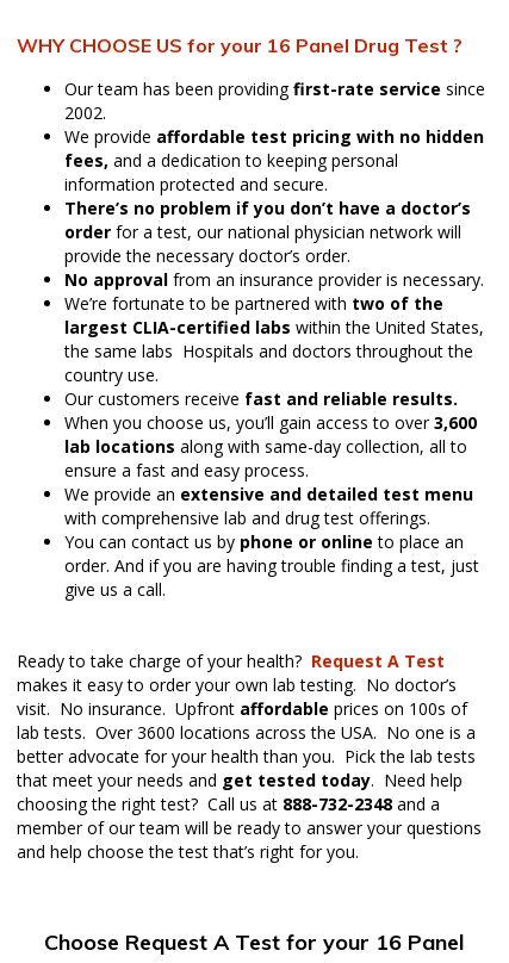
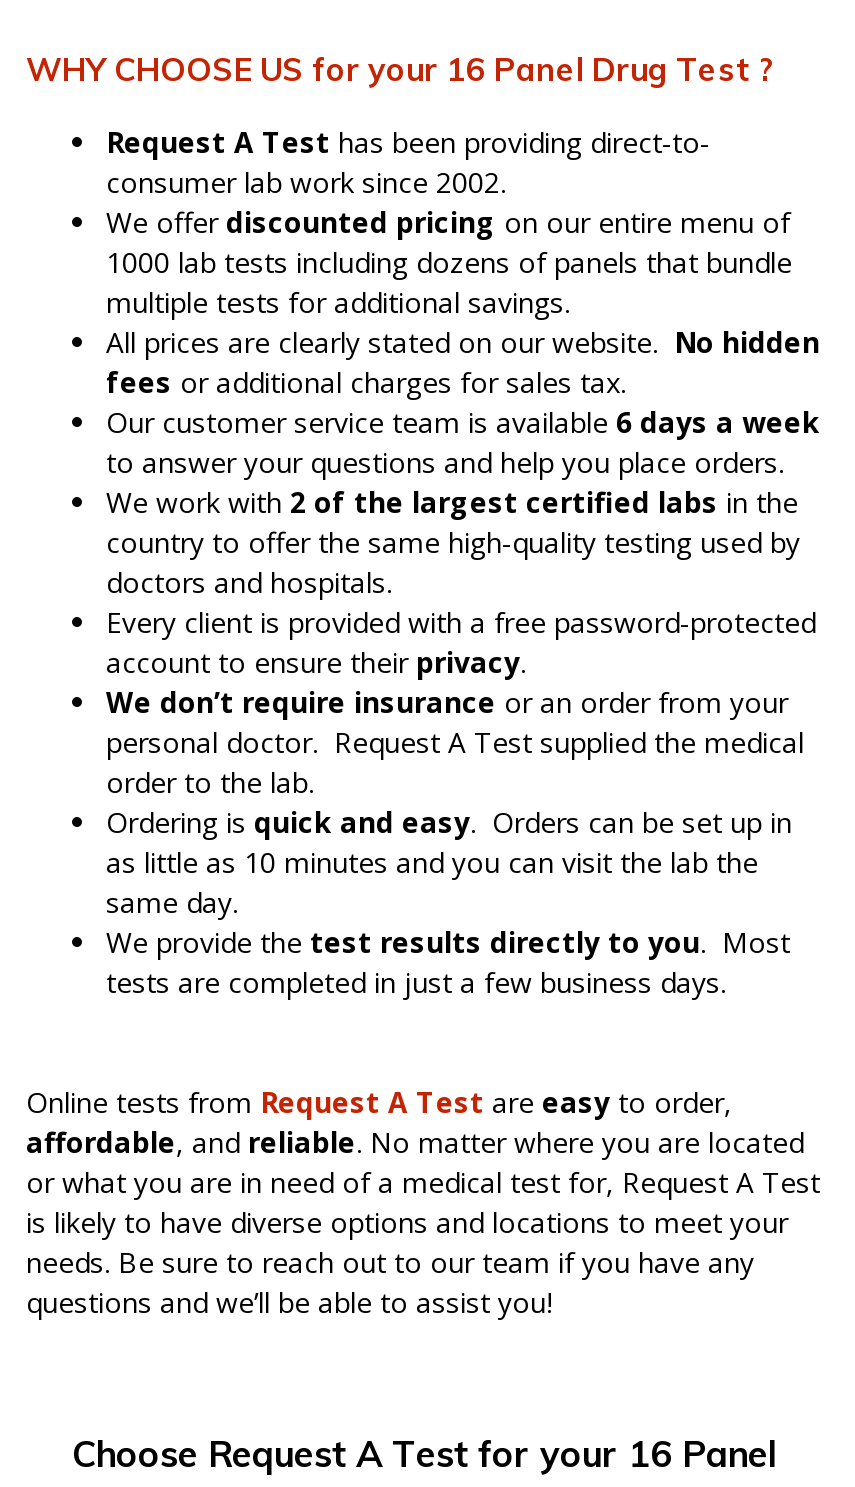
- Our team has been providing first-rate service since
- 2002.
- We provide affordable test pricing with no hidden
- fees, and a dedication to keeping personal
- information protected and secure.
- There’s no problem if you don’t have a doctor’s
- order for a test, our national physician network will
- provide the necessary doctor’s order.
- No approval from an insurance provider is necessary.
- We’re fortunate to be partnered with two of the
- largest CLIA-certified labs within the United States,
- the same labs Hospitals and doctors throughout the
- country use.
- Our customers receive fast and reliable results.
- When you choose us, you’ll gain access to over 3,600
- lab locations along with same-day collection, all to
- ensure a fast and easy process.
- We provide an extensive and detailed test menu
- with comprehensive lab and drug test offerings.
- You can contact us by phone or online to place an
- order. And if you are having trouble finding a test, just
- give us a call.
+ Request A Test has been providing direct-to-
+ consumer lab work since 2002.
+ We offer discounted pricing on our entire menu of
+ 1000 lab tests including dozens of panels that bundle
+ multiple tests for additional savings.
+ All prices are clearly stated on our website. No hidden
+ fees or additional charges for sales tax.
+ Our customer service team is available 6 days a week
+ to answer your questions and help you place orders.
+ We work with 2 of the largest certified labs in the
+ country to offer the same high-quality testing used by
+ doctors and hospitals.
+ Every client is provided with a free password-protected
+ account to ensure their privacy.
+ We don’t require insurance or an order from your
+ personal doctor. Request A Test supplied the medical
+ order to the lab.
+ Ordering is quick and easy. Orders can be set up in
+ as little as 10 minutes and you can visit the lab the
+ same day.
+ We provide the test results directly to you. Most
+ tests are completed in just a few business days.

- Ready to take charge of your health? Request A Test
- makes it easy to order your own lab testing. No doctor’s
- visit. No insurance. Upfront affordable prices on 100s of
- lab tests. Over 3600 locations across the USA. No one is a
- better advocate for your health than you. Pick the lab tests
- that meet your needs and get tested today. Need help
- choosing the right test? Call us at 888-732-2348 and a
- member of our team will be ready to answer your questions
- and help choose the test that’s right for you.
+ Online tests from Request A Test are easy to order,
+ affordable, and reliable. No matter where you are located
+ or what you are in need of a medical test for, Request A Test
+ is likely to have diverse options and locations to meet your
+ needs. Be sure to reach out to our team if you have any
+ questions and we’ll be able to assist you!
